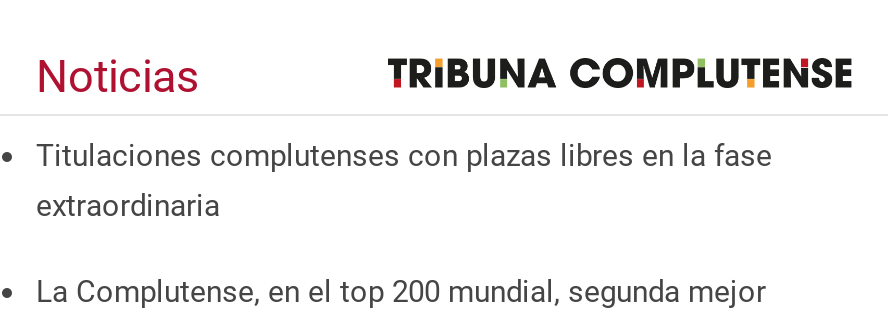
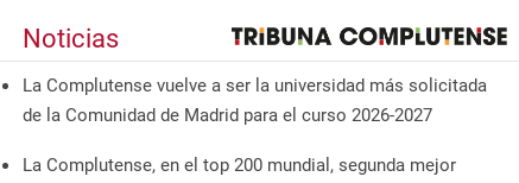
- Titulaciones complutenses con plazas libres en la fase
- extraordinaria
+ La Complutense vuelve a ser la universidad más solicitada
+ de la Comunidad de Madrid para el curso 2026-2027
